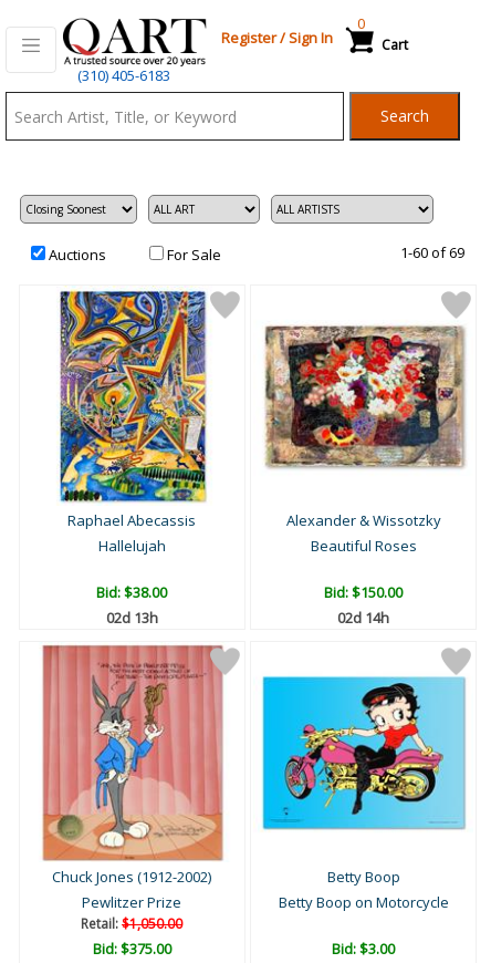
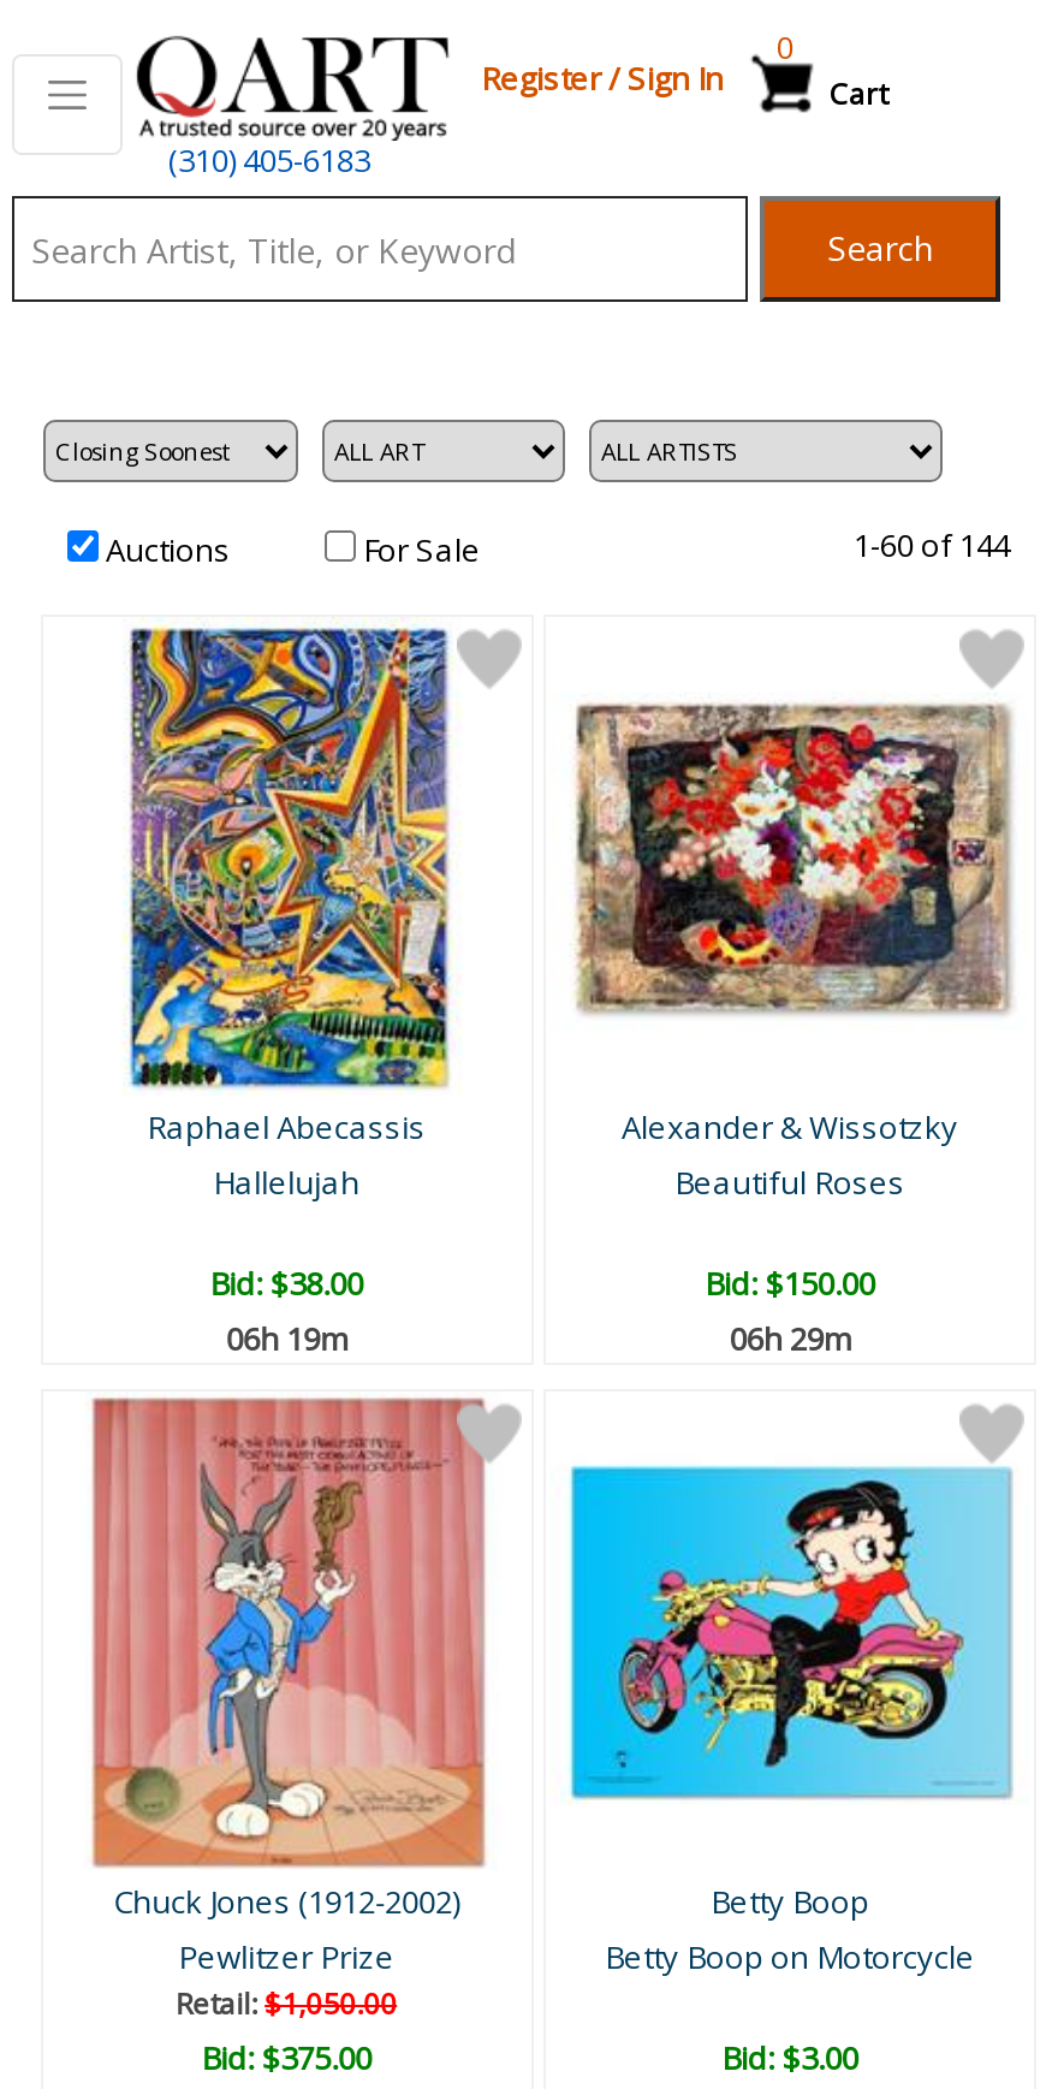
- 1-60 of 69
+ 1-60 of 144

- 02d 13h
+ 06h 19m

- 02d 14h
+ 06h 29m
